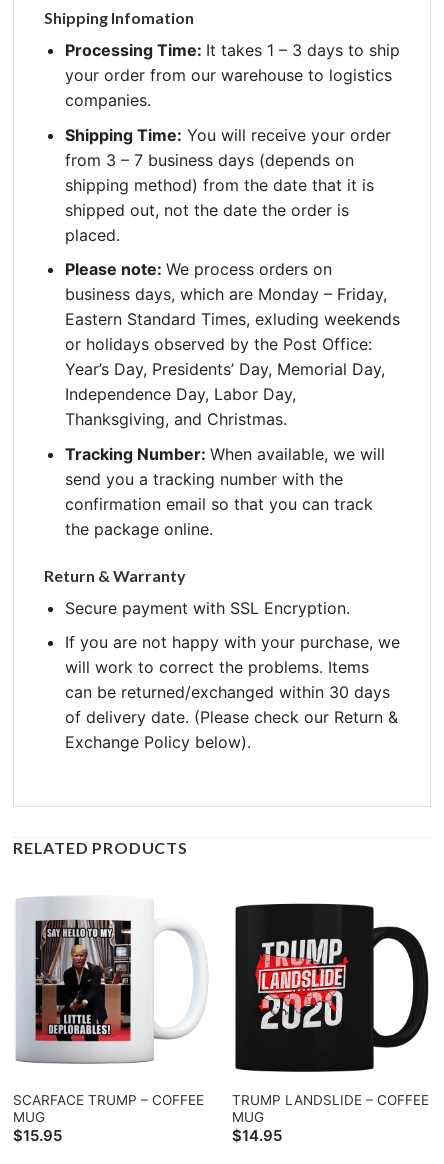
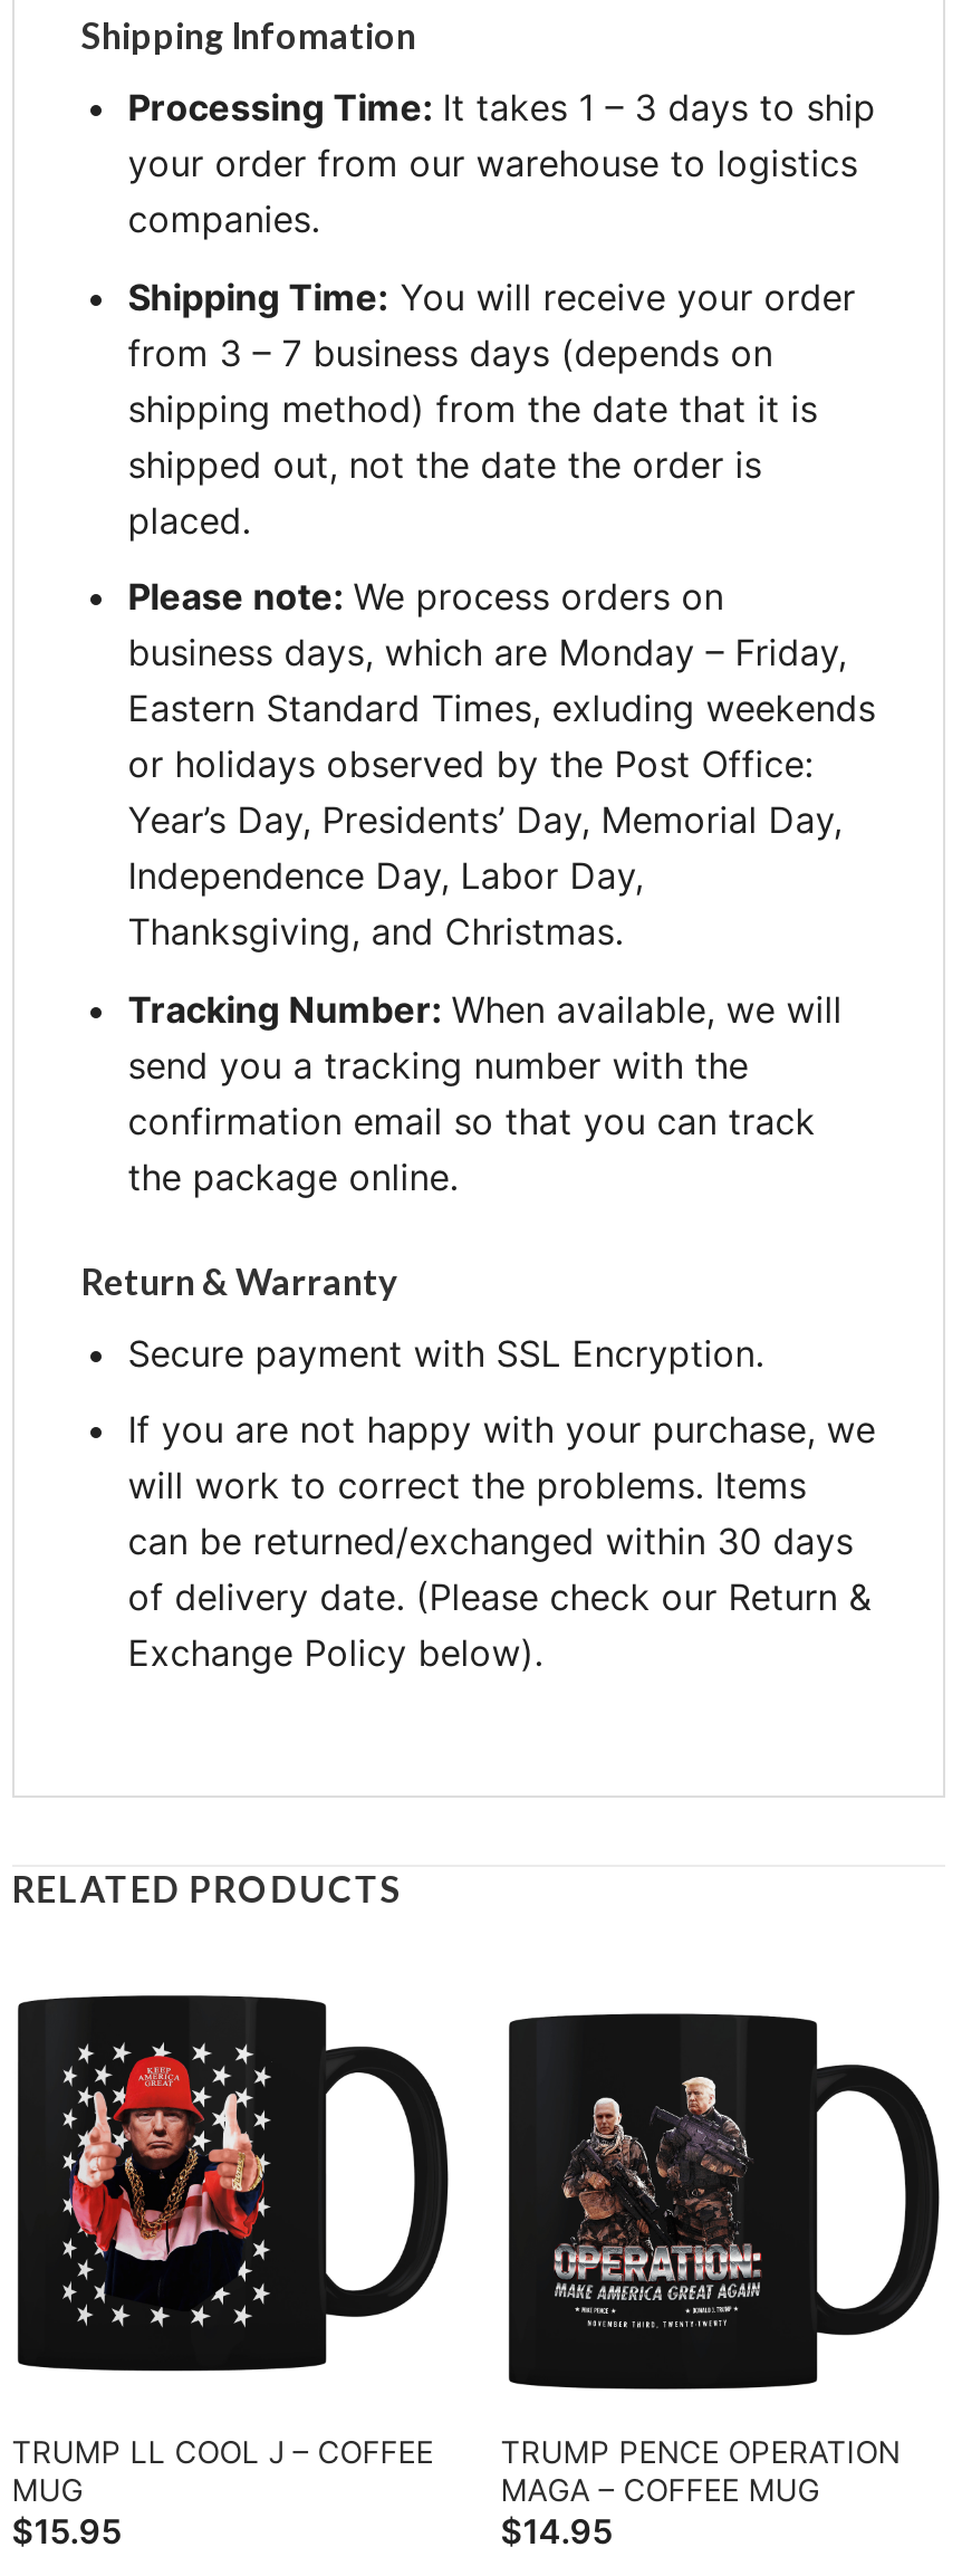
- [image]
- SCARFACE TRUMP – COFFEE
+ [image]
+ TRUMP LL COOL J – COFFEE

- [image]
+ [image]

- TRUMP LANDSLIDE – COFFEE
- MUG
+ TRUMP PENCE OPERATION
+ MAGA – COFFEE MUG
